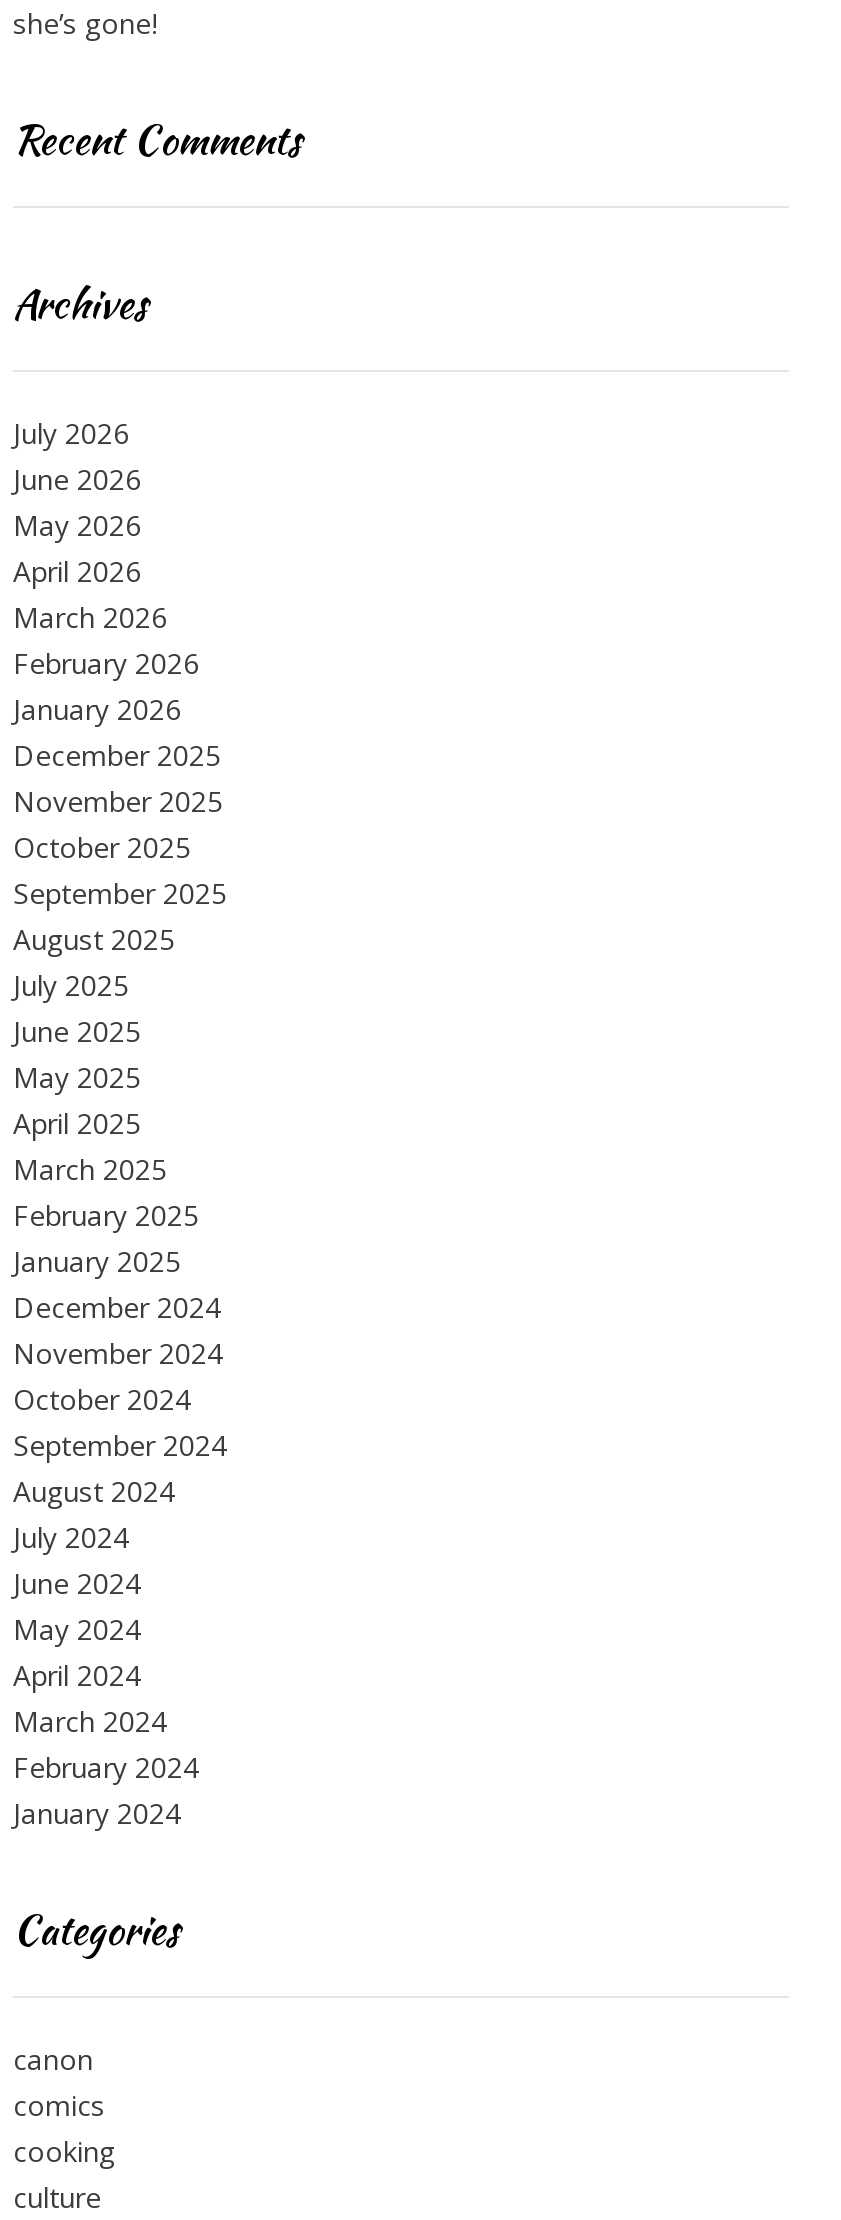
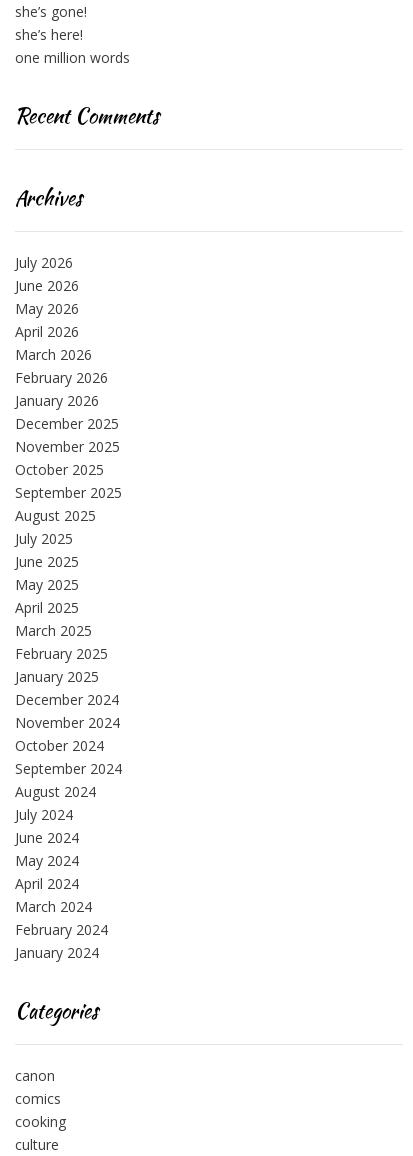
+ she’s here!
+ one million words
